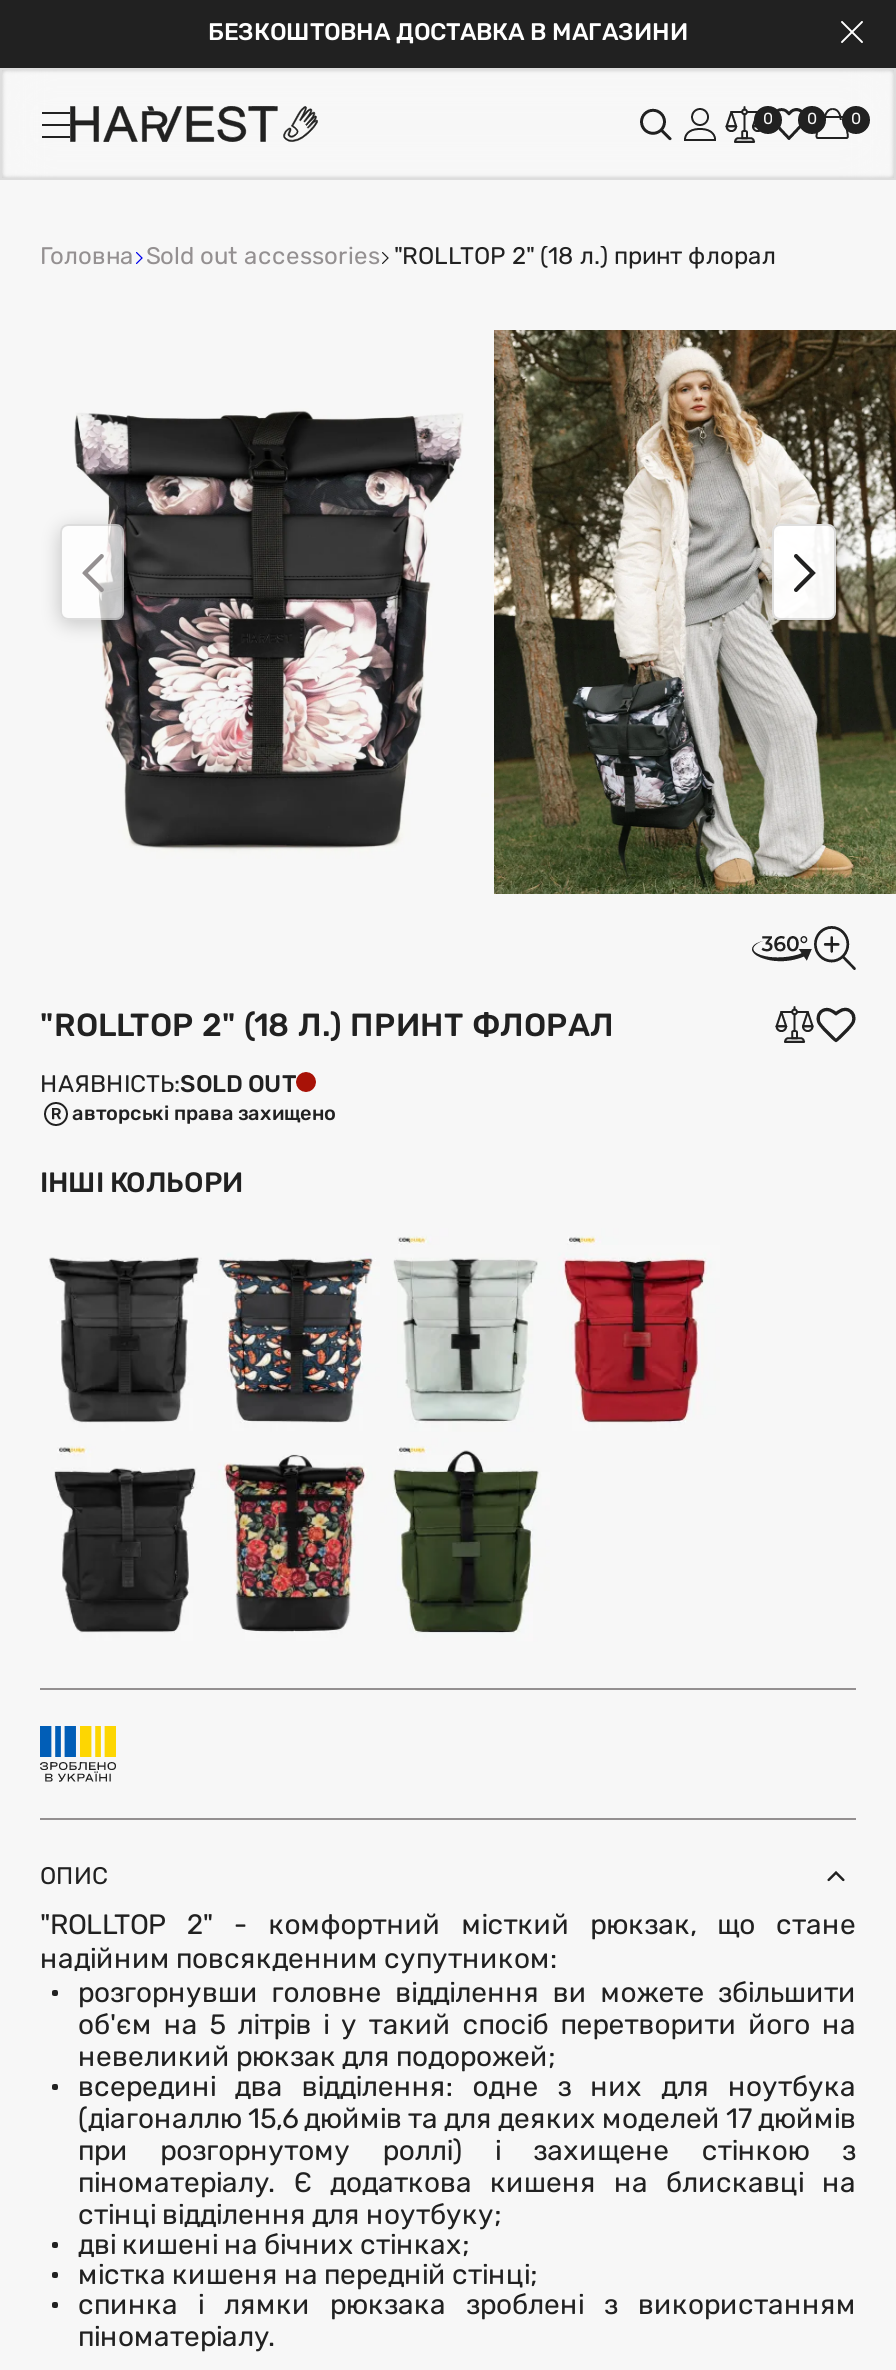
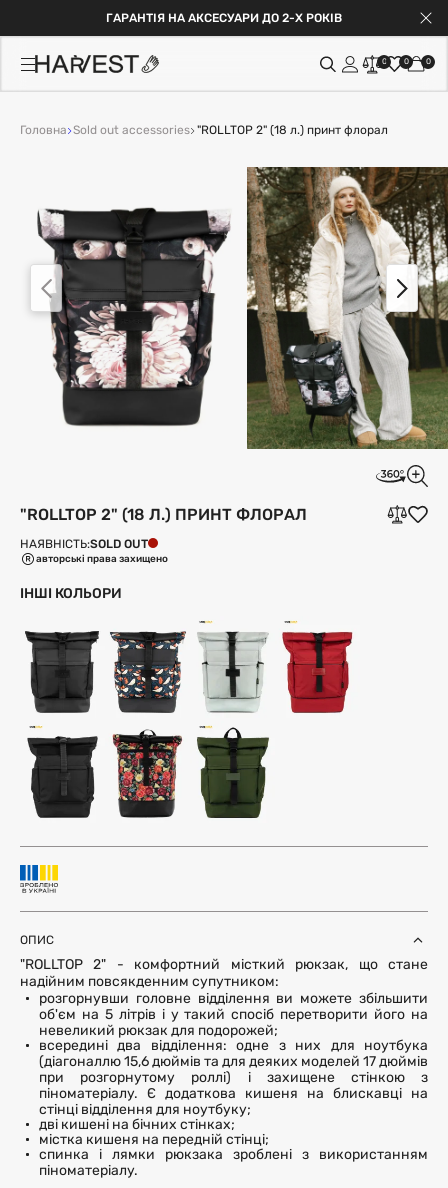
- БЕЗКОШТОВНА ДОСТАВКА В МАГАЗИНИ
+ ГАРАНТІЯ НА АКСЕСУАРИ ДО 2-Х РОКІВ
